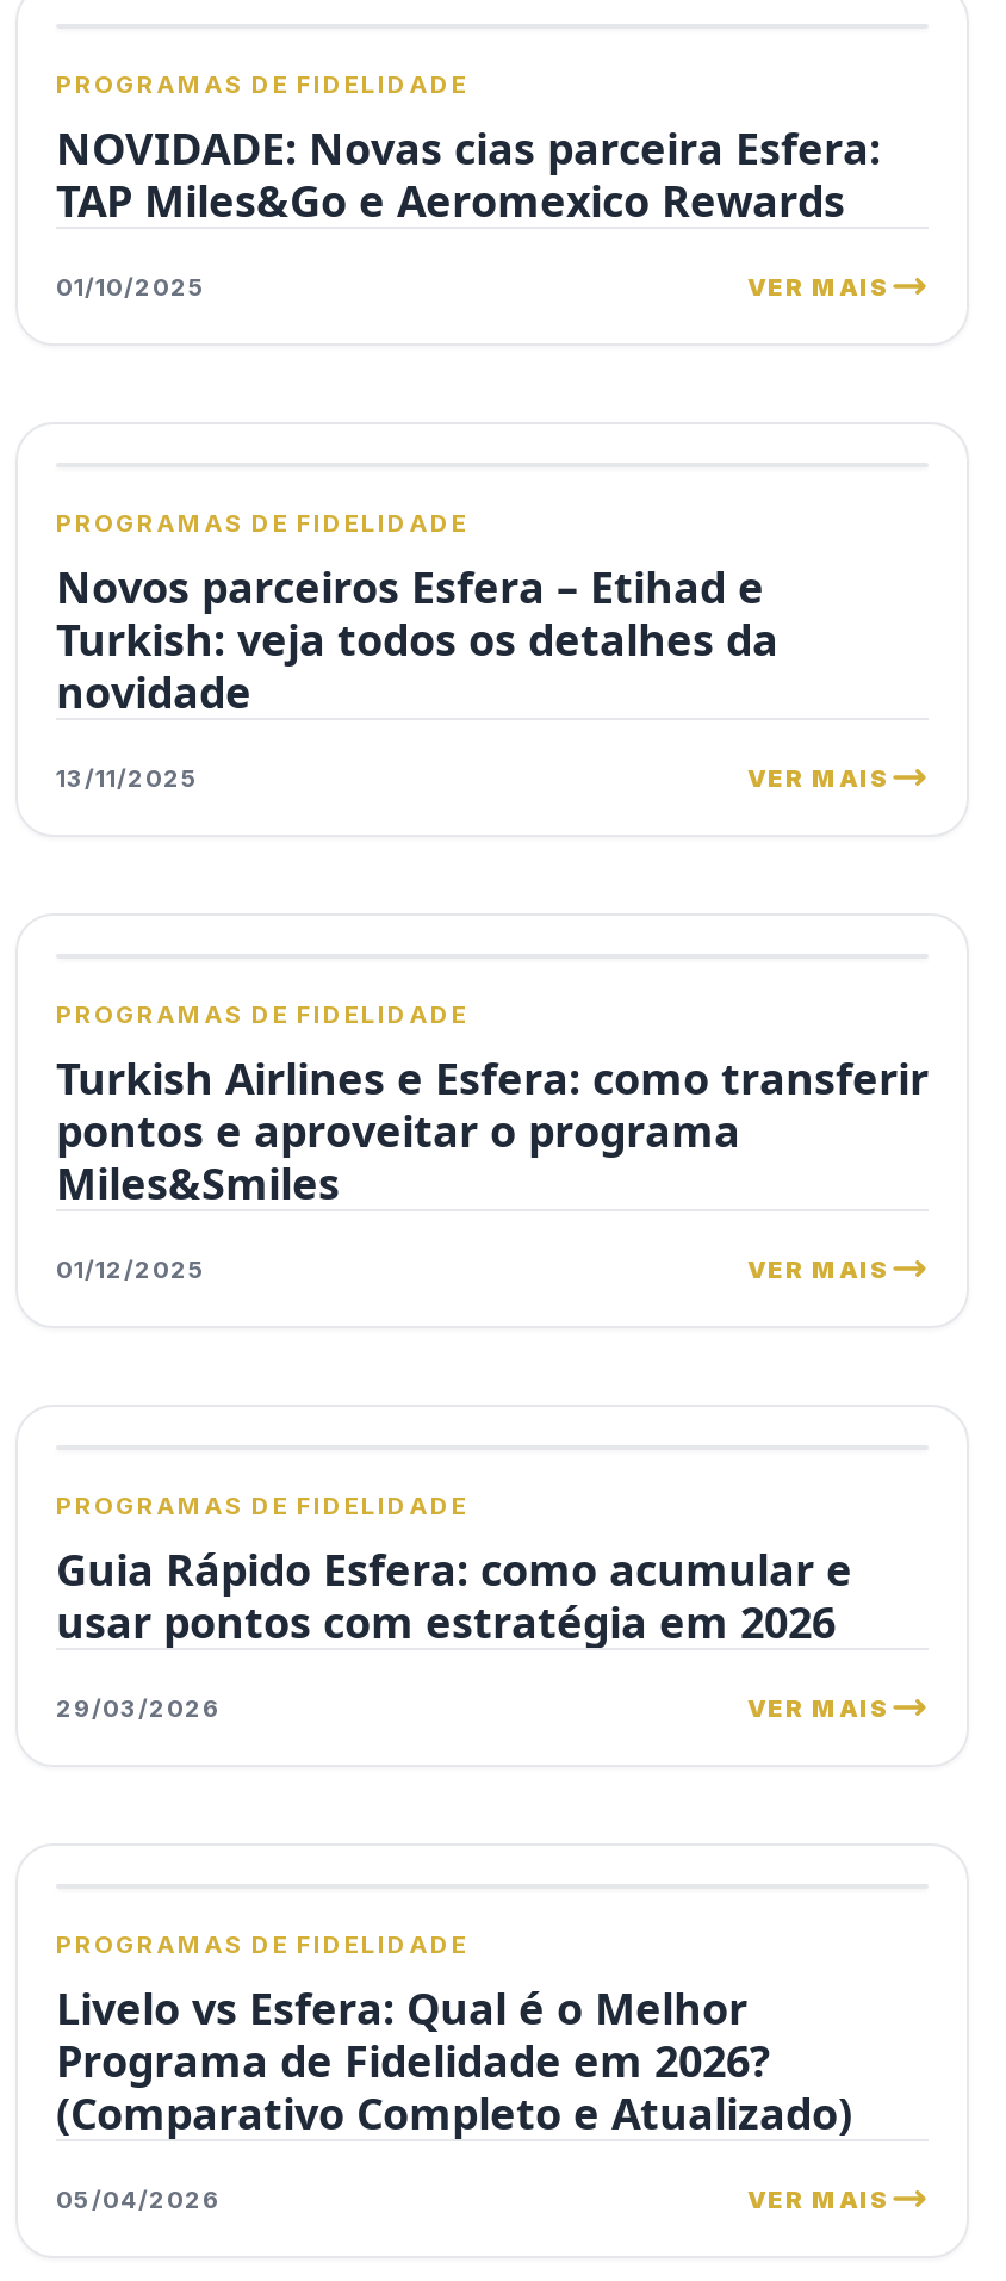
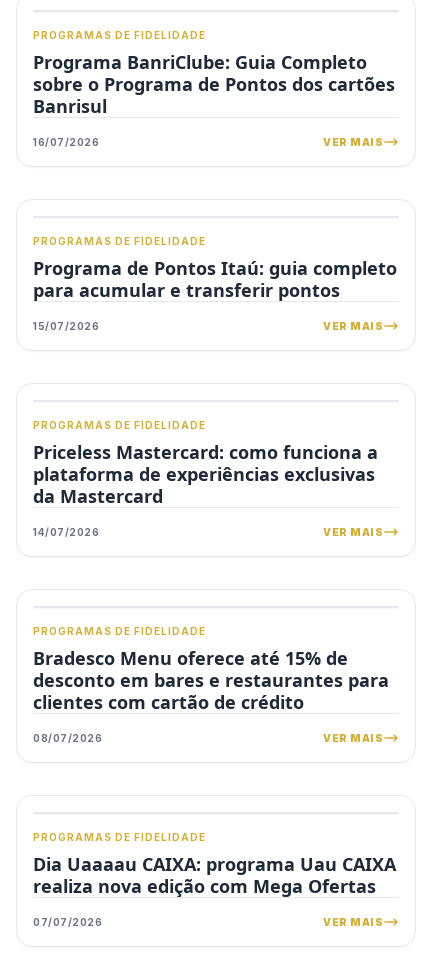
- NOVIDADE: Novas cias parceira Esfera:
- TAP Miles&Go e Aeromexico Rewards
+ Programa BanriClube: Guia Completo
+ sobre o Programa de Pontos dos cartões
+ Banrisul

- 01/10/2025
+ 16/07/2026

moved down: VER MAIS | PROGRAMAS DE FIDELIDADE

- Novos parceiros Esfera – Etihad e
- Turkish: veja todos os detalhes da
- novidade
+ Programa de Pontos Itaú: guia completo
+ para acumular e transferir pontos

- 13/11/2025
+ 15/07/2026

- Turkish Airlines e Esfera: como transferir
- pontos e aproveitar o programa
- Miles&Smiles
+ Priceless Mastercard: como funciona a
+ plataforma de experiências exclusivas
+ da Mastercard

- 01/12/2025
+ 14/07/2026

- Guia Rápido Esfera: como acumular e
- usar pontos com estratégia em 2026
+ Bradesco Menu oferece até 15% de
+ desconto em bares e restaurantes para
+ clientes com cartão de crédito

- 29/03/2026
+ 08/07/2026

moved down: VER MAIS | PROGRAMAS DE FIDELIDADE

- Livelo vs Esfera: Qual é o Melhor
- Programa de Fidelidade em 2026?
- (Comparativo Completo e Atualizado)
+ Dia Uaaaau CAIXA: programa Uau CAIXA
+ realiza nova edição com Mega Ofertas

- 05/04/2026
+ 07/07/2026
